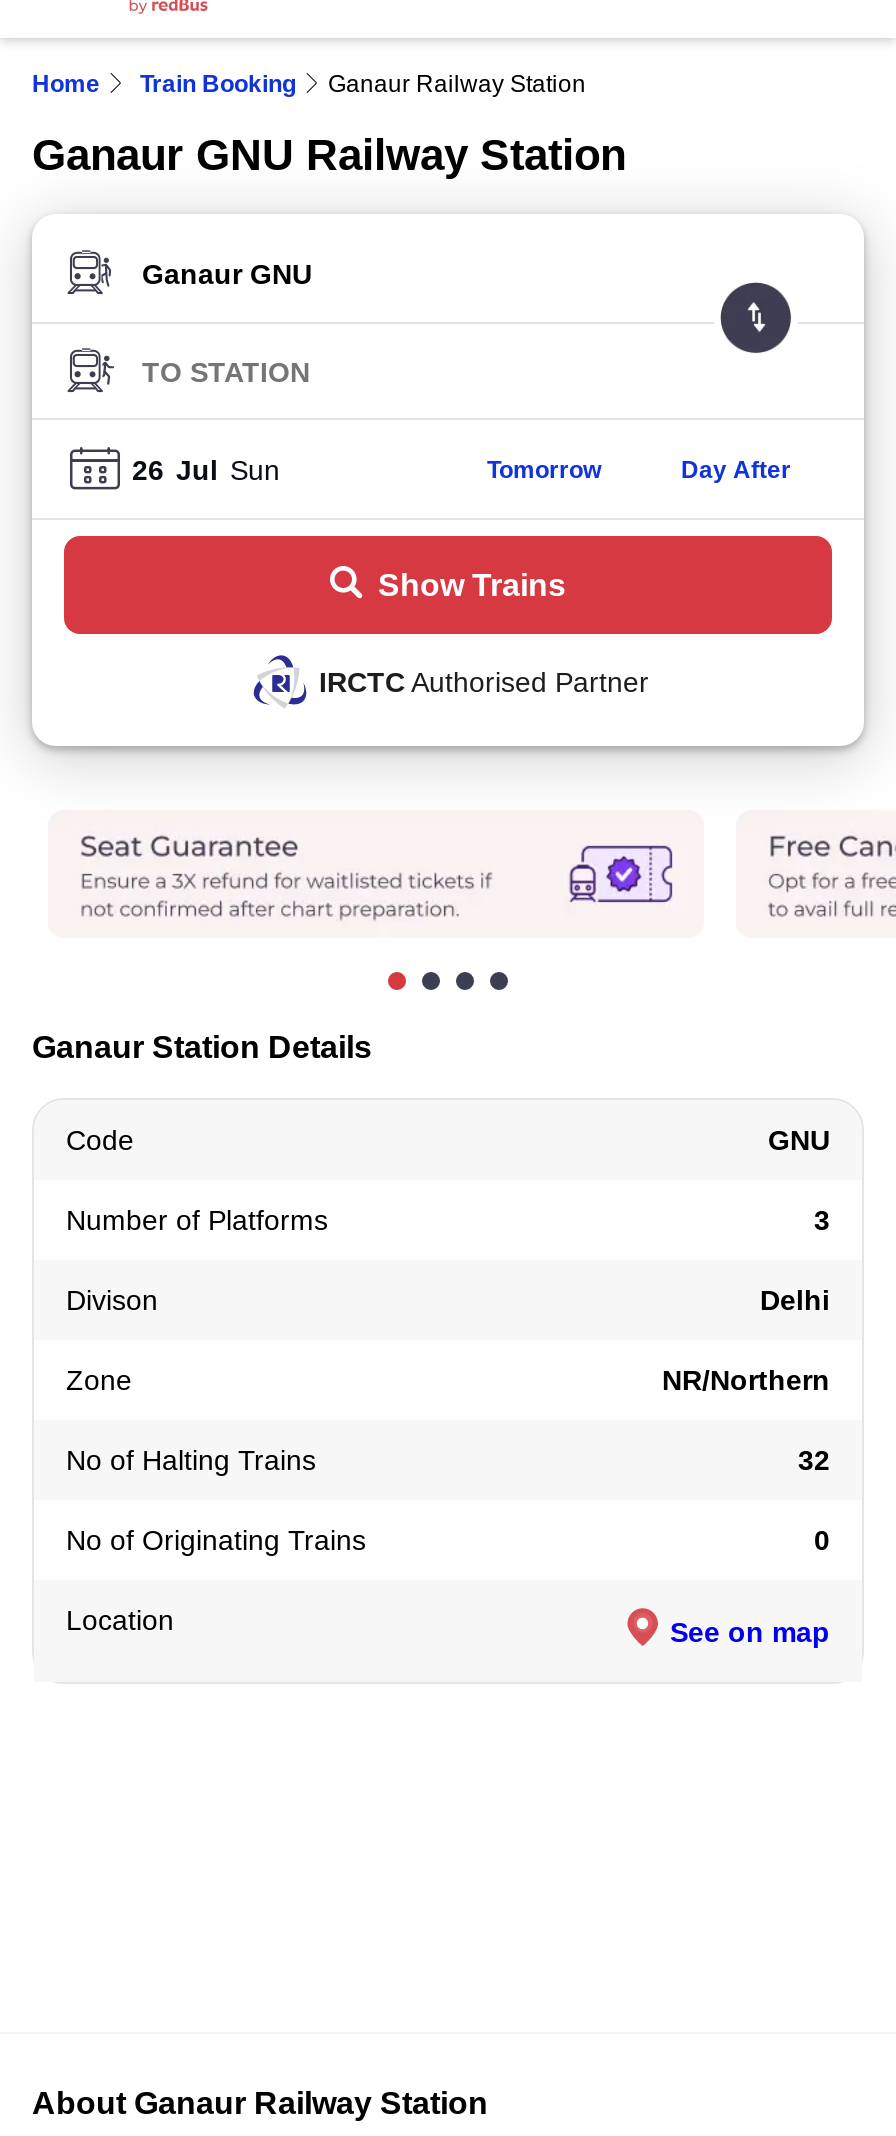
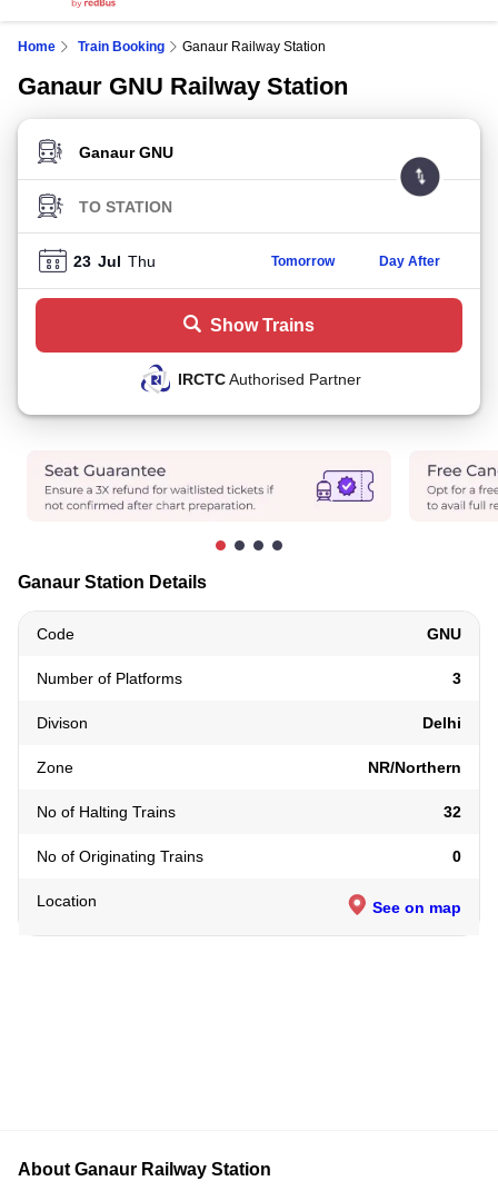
- 26 Jul Sun
+ 23 Jul Thu
